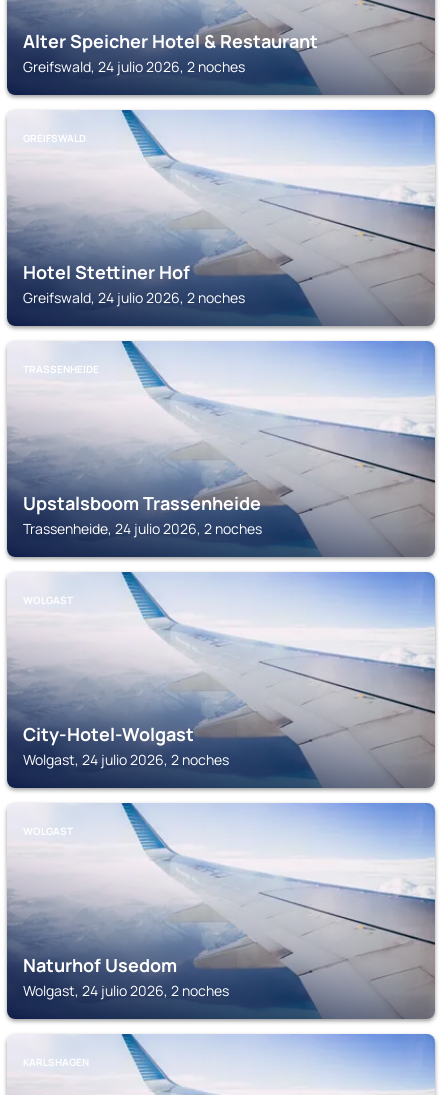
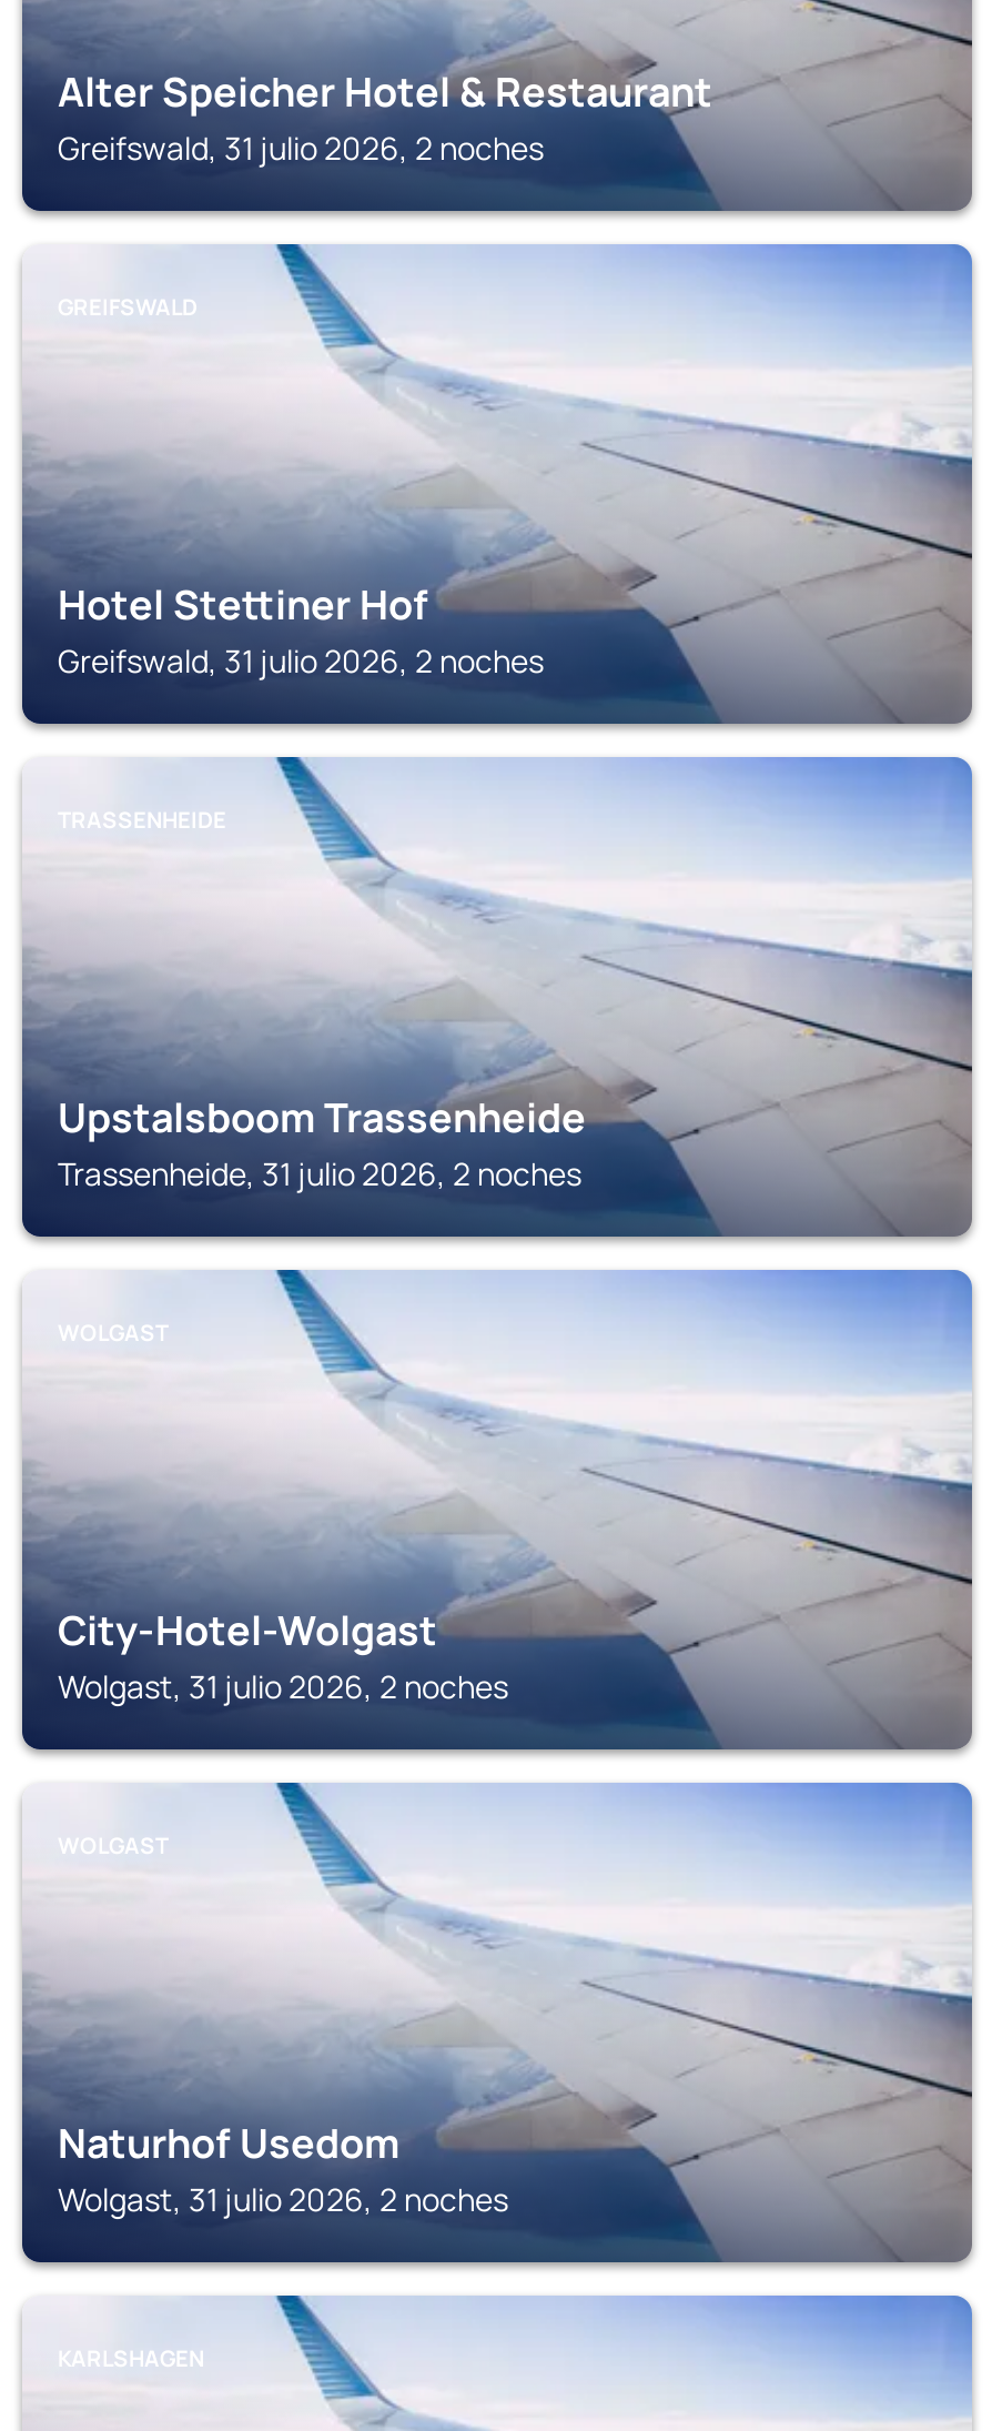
- Greifswald, 24 julio 2026, 2 noches
+ Greifswald, 31 julio 2026, 2 noches

- Greifswald, 24 julio 2026, 2 noches
+ Greifswald, 31 julio 2026, 2 noches

- Trassenheide, 24 julio 2026, 2 noches
+ Trassenheide, 31 julio 2026, 2 noches

- Wolgast, 24 julio 2026, 2 noches
+ Wolgast, 31 julio 2026, 2 noches

- Wolgast, 24 julio 2026, 2 noches
+ Wolgast, 31 julio 2026, 2 noches
